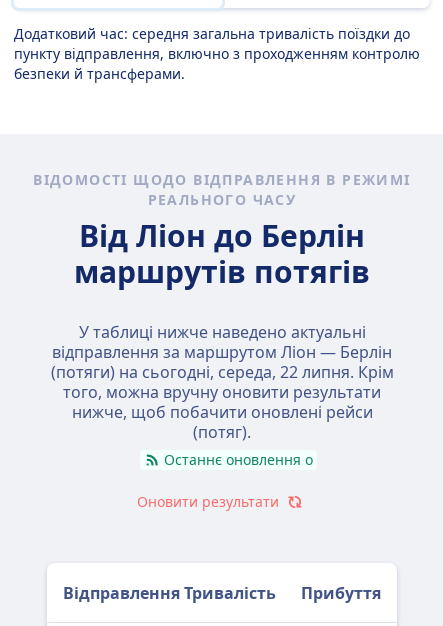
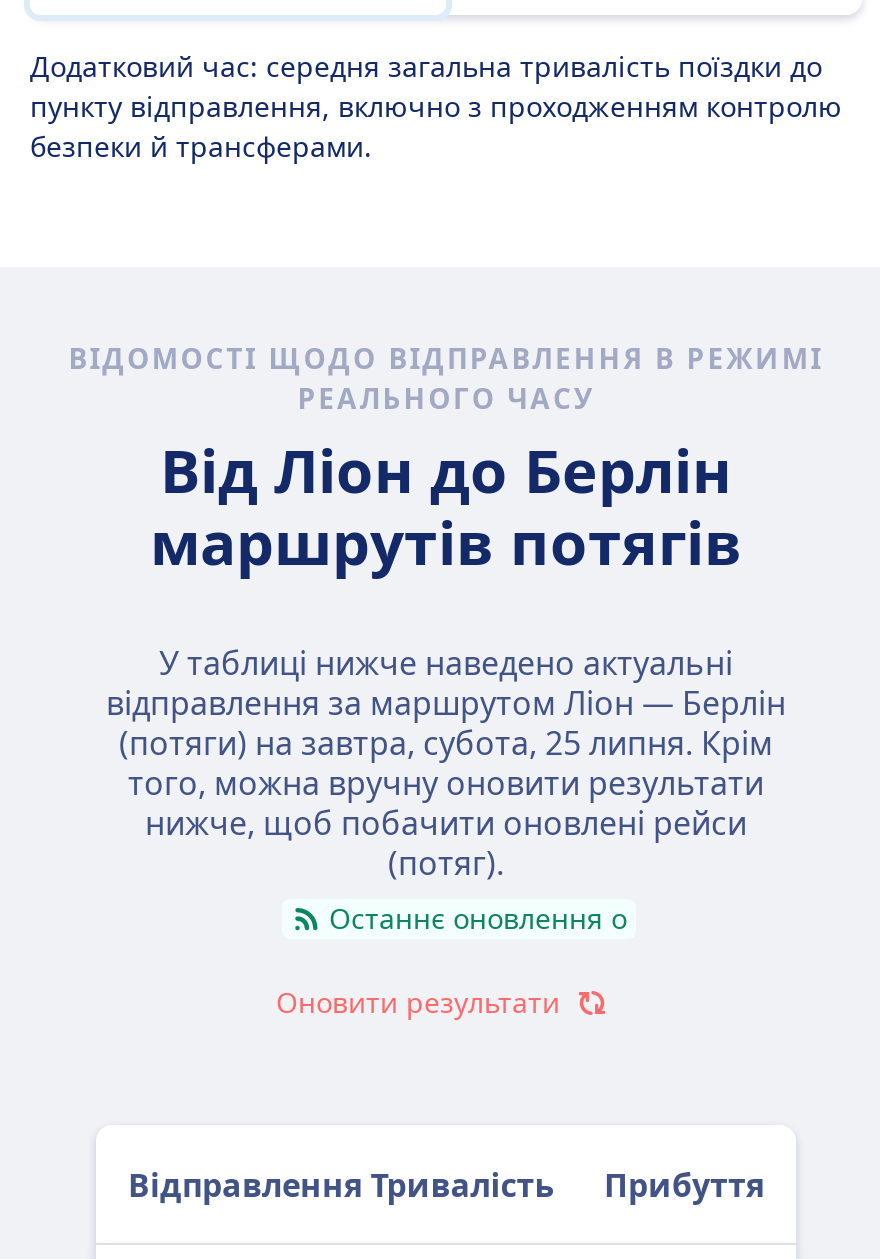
- (потяги) на сьогодні,середа, 22 липня. Крім
+ (потяги) на завтра,субота, 25 липня. Крім
